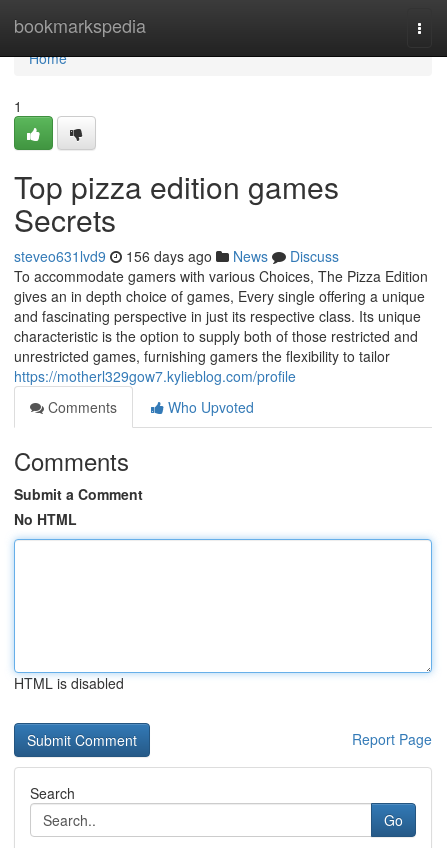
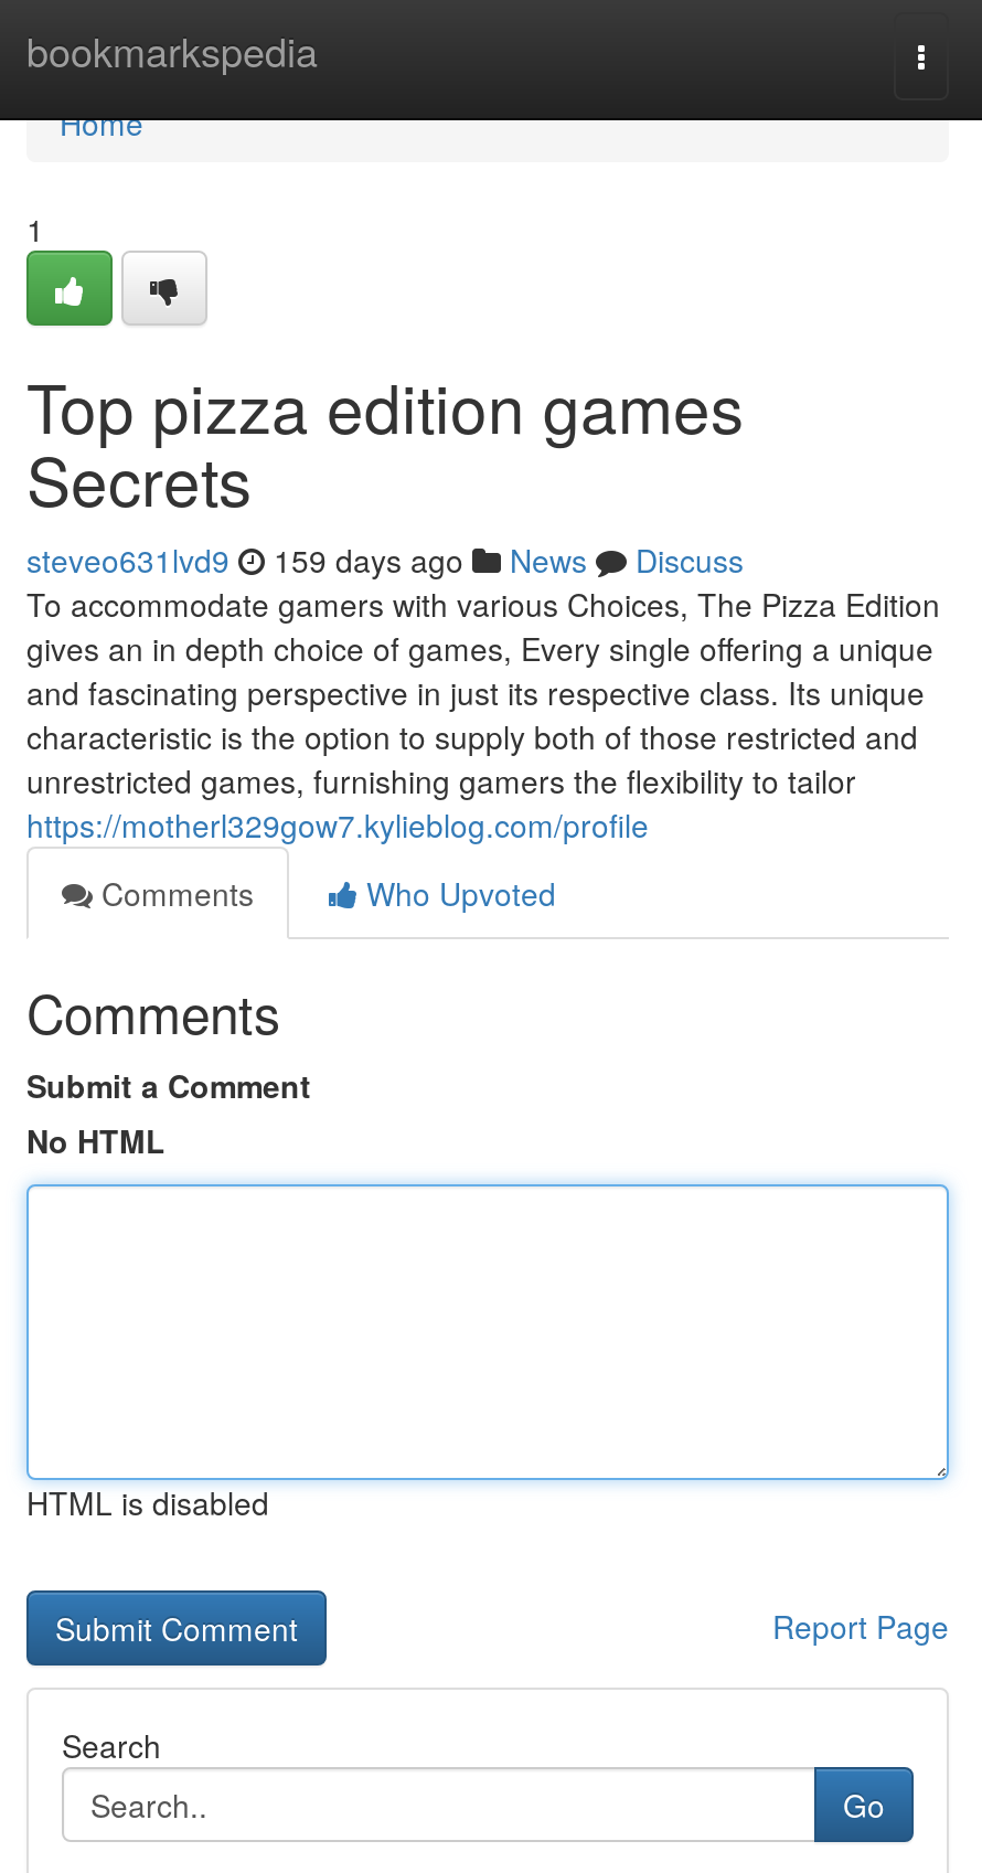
- steveo631lvd9 156 days ago News Discuss
+ steveo631lvd9 159 days ago News Discuss
